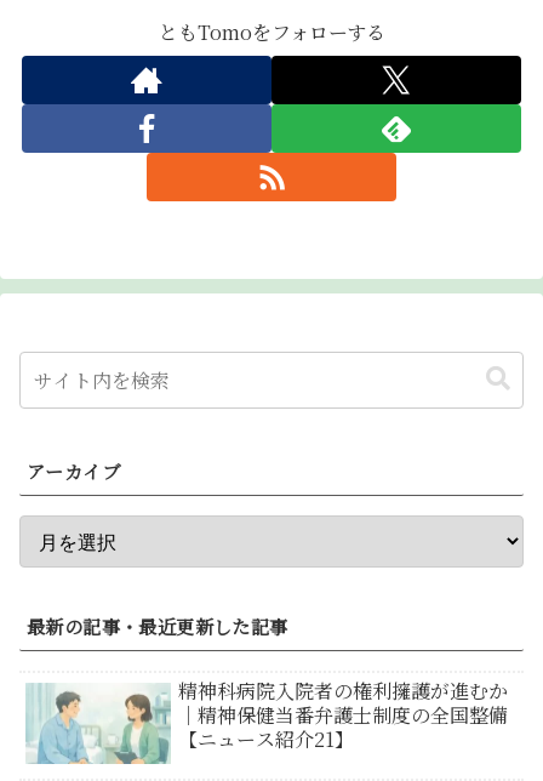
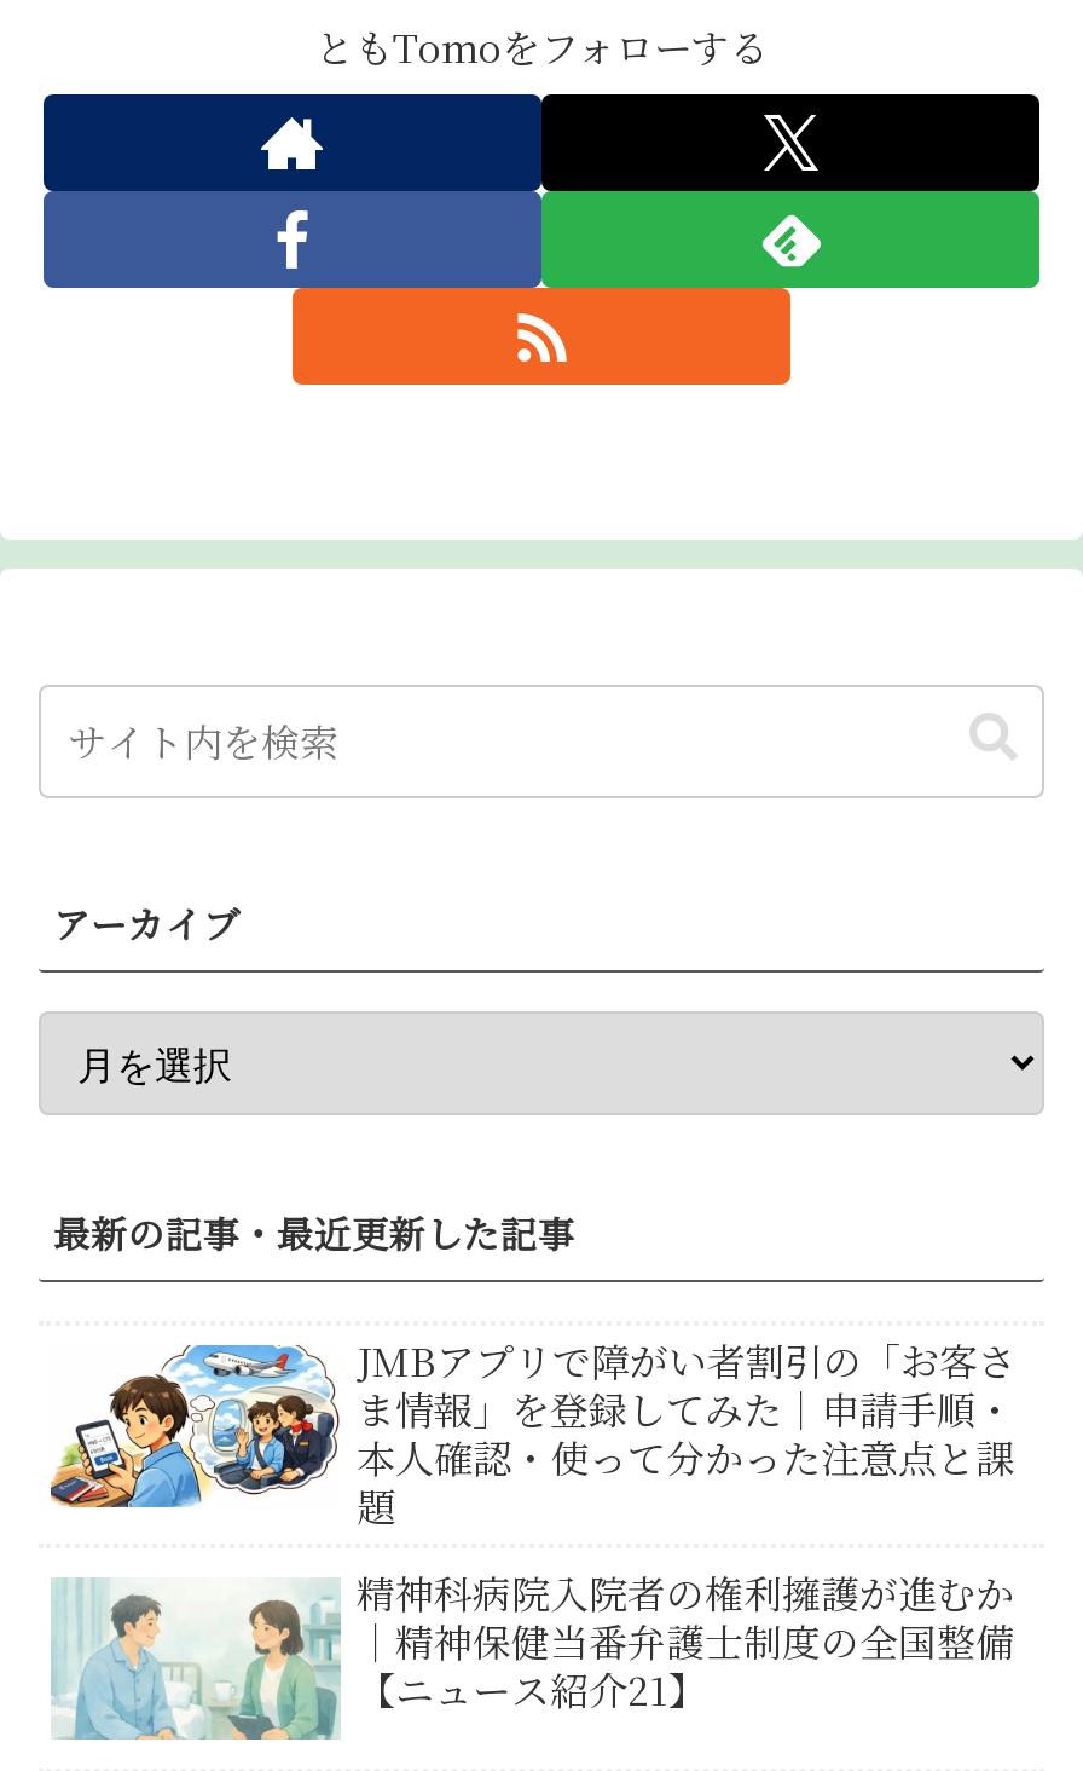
+ [image]
+ JMBアプリで障がい者割引の「お客さ
+ ま情報」を登録してみた｜申請手順・
+ 本人確認・使って分かった注意点と課
+ 題
